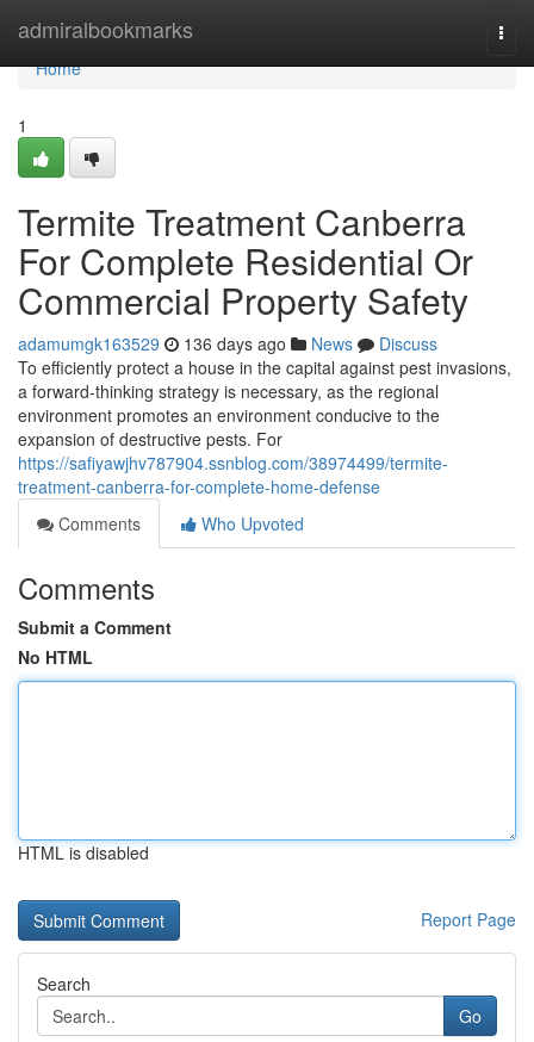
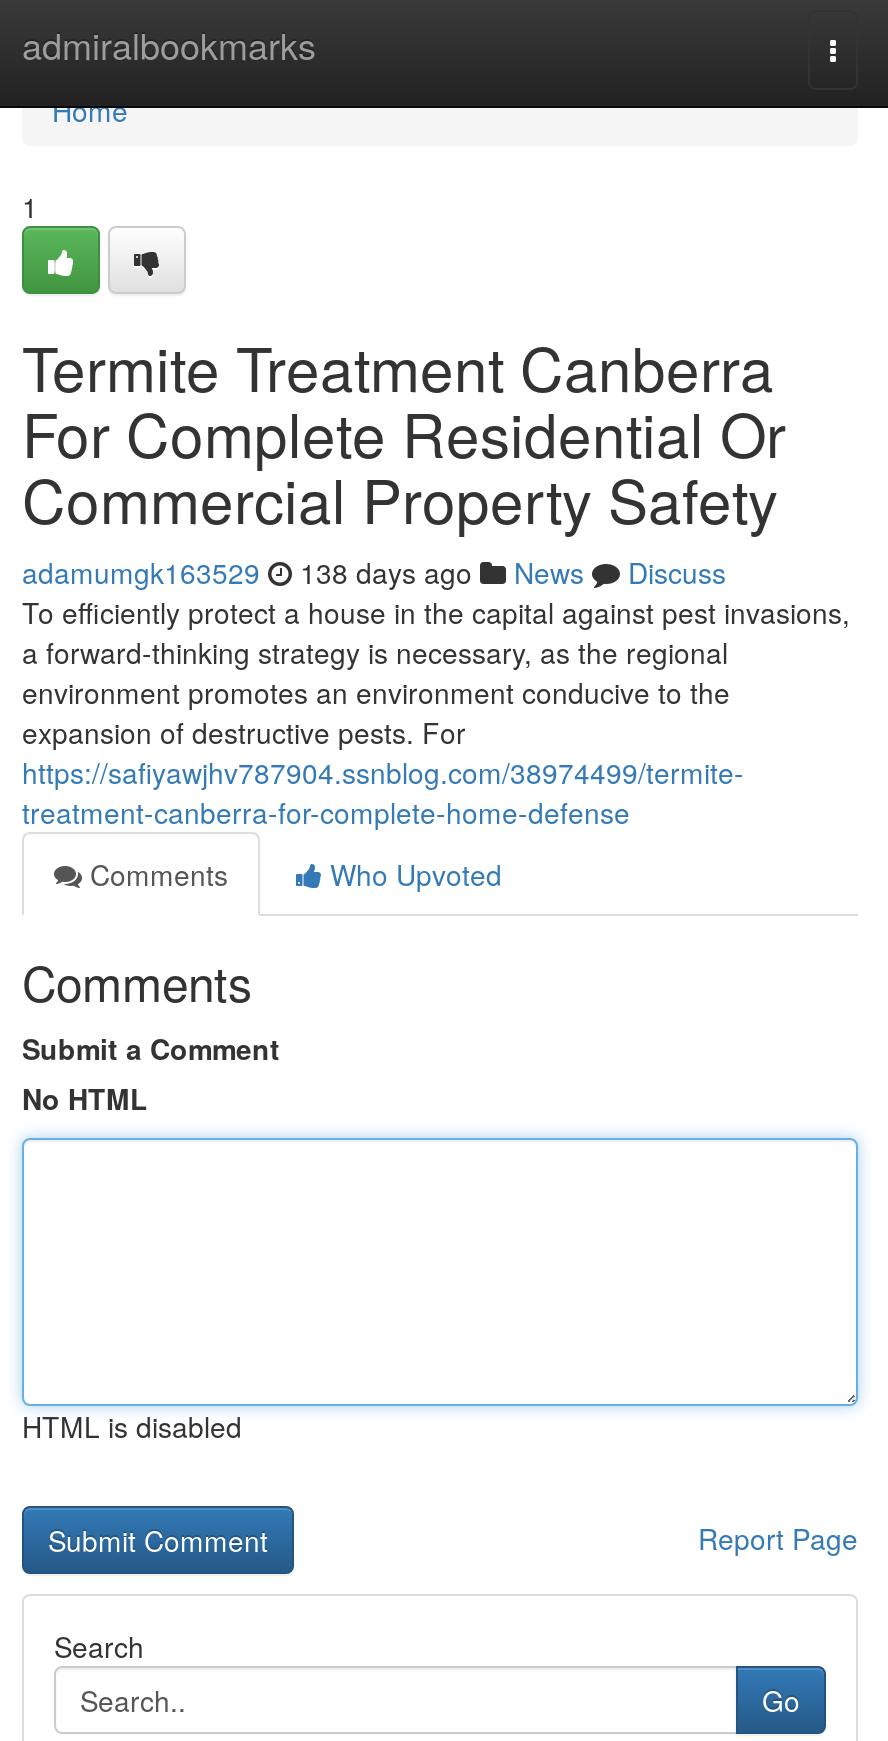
- adamumgk163529 136 days ago News Discuss
+ adamumgk163529 138 days ago News Discuss
